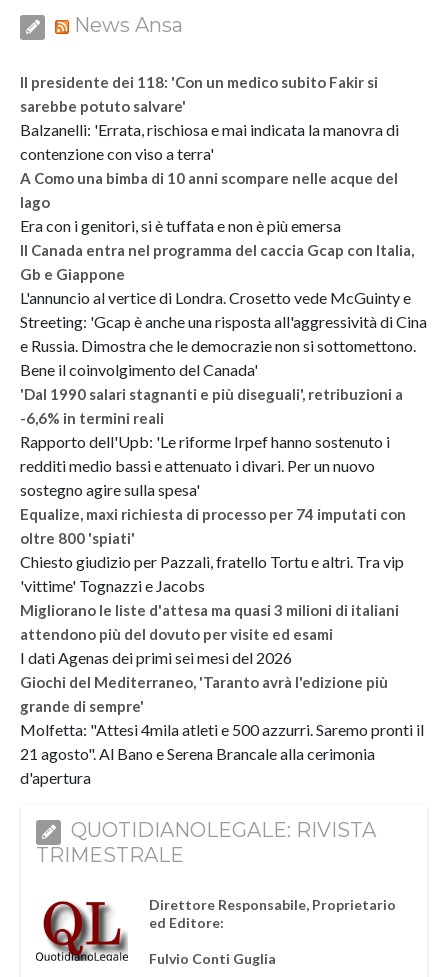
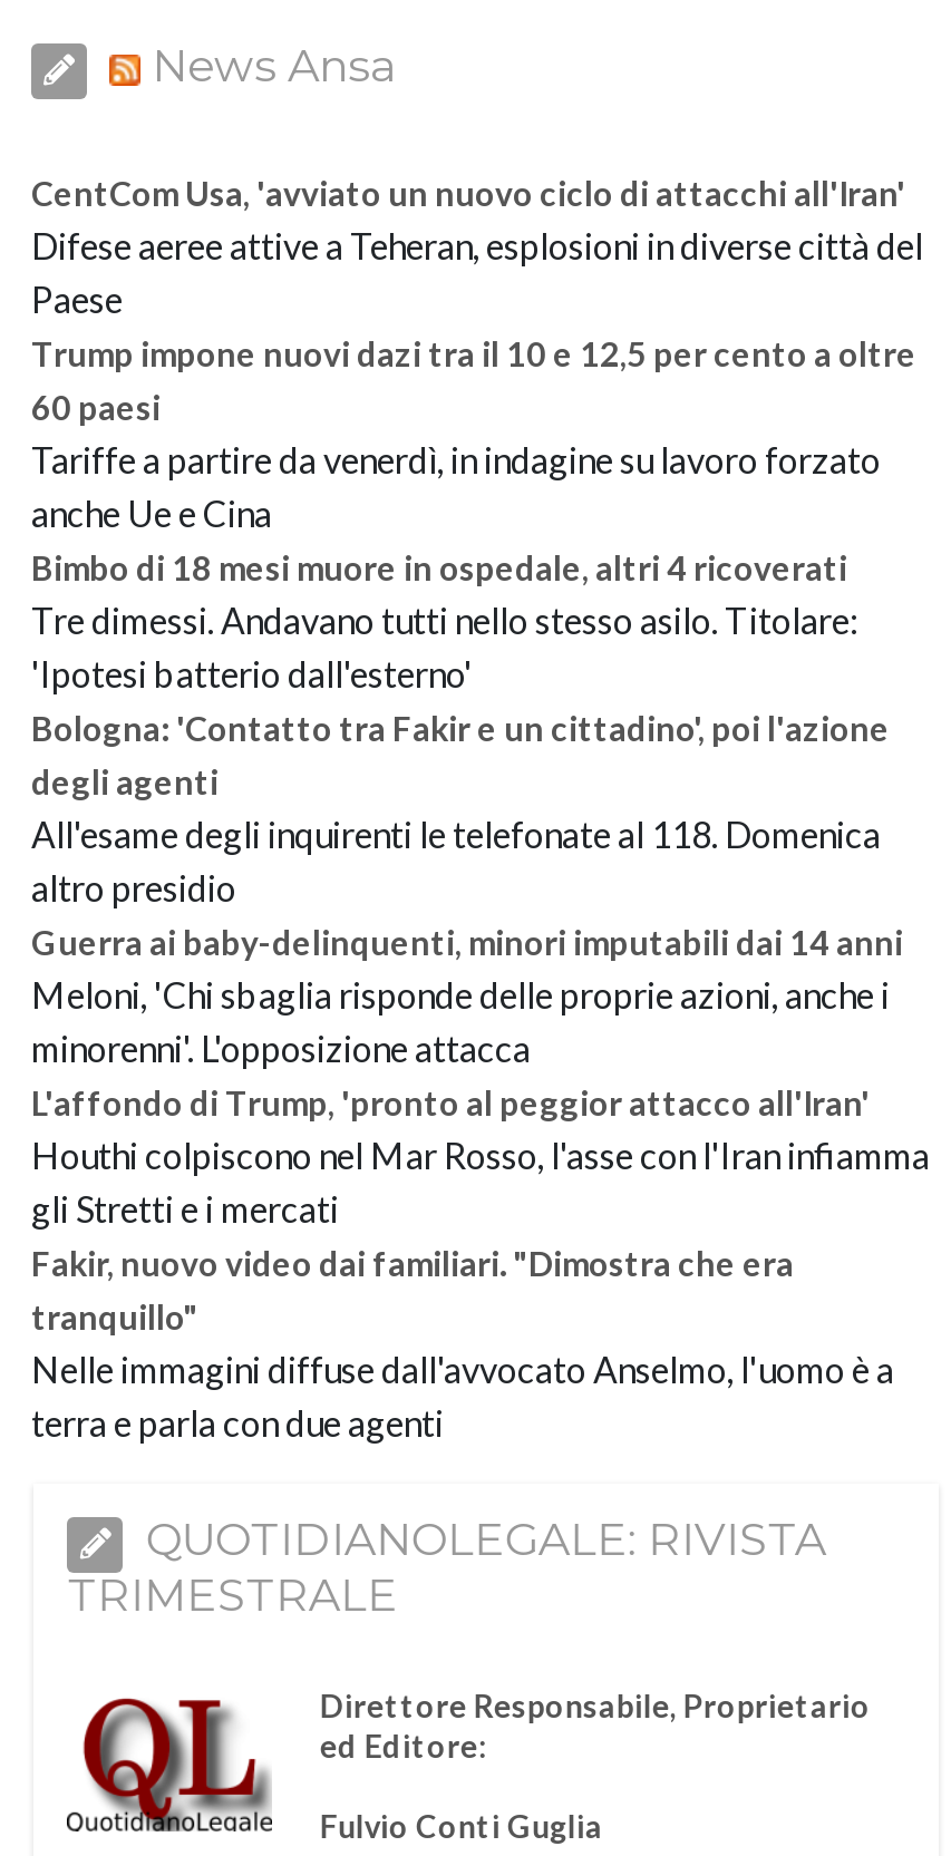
- Il presidente dei 118: 'Con un medico subito Fakir si
- sarebbe potuto salvare'
- Balzanelli: 'Errata, rischiosa e mai indicata la manovra di
- contenzione con viso a terra'
- A Como una bimba di 10 anni scompare nelle acque del
- lago
- Era con i genitori, si è tuffata e non è più emersa
- Il Canada entra nel programma del caccia Gcap con Italia,
- Gb e Giappone
- L'annuncio al vertice di Londra. Crosetto vede McGuinty e
- Streeting: 'Gcap è anche una risposta all'aggressività di Cina
- e Russia. Dimostra che le democrazie non si sottomettono.
- Bene il coinvolgimento del Canada'
- 'Dal 1990 salari stagnanti e più diseguali', retribuzioni a
- -6,6% in termini reali
- Rapporto dell'Upb: 'Le riforme Irpef hanno sostenuto i
- redditi medio bassi e attenuato i divari. Per un nuovo
- sostegno agire sulla spesa'
- Equalize, maxi richiesta di processo per 74 imputati con
- oltre 800 'spiati'
- Chiesto giudizio per Pazzali, fratello Tortu e altri. Tra vip
- 'vittime' Tognazzi e Jacobs
- Migliorano le liste d'attesa ma quasi 3 milioni di italiani
- attendono più del dovuto per visite ed esami
- I dati Agenas dei primi sei mesi del 2026
- Giochi del Mediterraneo, 'Taranto avrà l'edizione più
- grande di sempre'
- Molfetta: "Attesi 4mila atleti e 500 azzurri. Saremo pronti il
- 21 agosto". Al Bano e Serena Brancale alla cerimonia
- d'apertura
+ CentCom Usa, 'avviato un nuovo ciclo di attacchi all'Iran'
+ Difese aeree attive a Teheran, esplosioni in diverse città del
+ Paese
+ Trump impone nuovi dazi tra il 10 e 12,5 per cento a oltre
+ 60 paesi
+ Tariffe a partire da venerdì, in indagine su lavoro forzato
+ anche Ue e Cina
+ Bimbo di 18 mesi muore in ospedale, altri 4 ricoverati
+ Tre dimessi. Andavano tutti nello stesso asilo. Titolare:
+ 'Ipotesi batterio dall'esterno'
+ Bologna: 'Contatto tra Fakir e un cittadino', poi l'azione
+ degli agenti
+ All'esame degli inquirenti le telefonate al 118. Domenica
+ altro presidio
+ Guerra ai baby-delinquenti, minori imputabili dai 14 anni
+ Meloni, 'Chi sbaglia risponde delle proprie azioni, anche i
+ minorenni'. L'opposizione attacca
+ L'affondo di Trump, 'pronto al peggior attacco all'Iran'
+ Houthi colpiscono nel Mar Rosso, l'asse con l'Iran infiamma
+ gli Stretti e i mercati
+ Fakir, nuovo video dai familiari. "Dimostra che era
+ tranquillo"
+ Nelle immagini diffuse dall'avvocato Anselmo, l'uomo è a
+ terra e parla con due agenti
